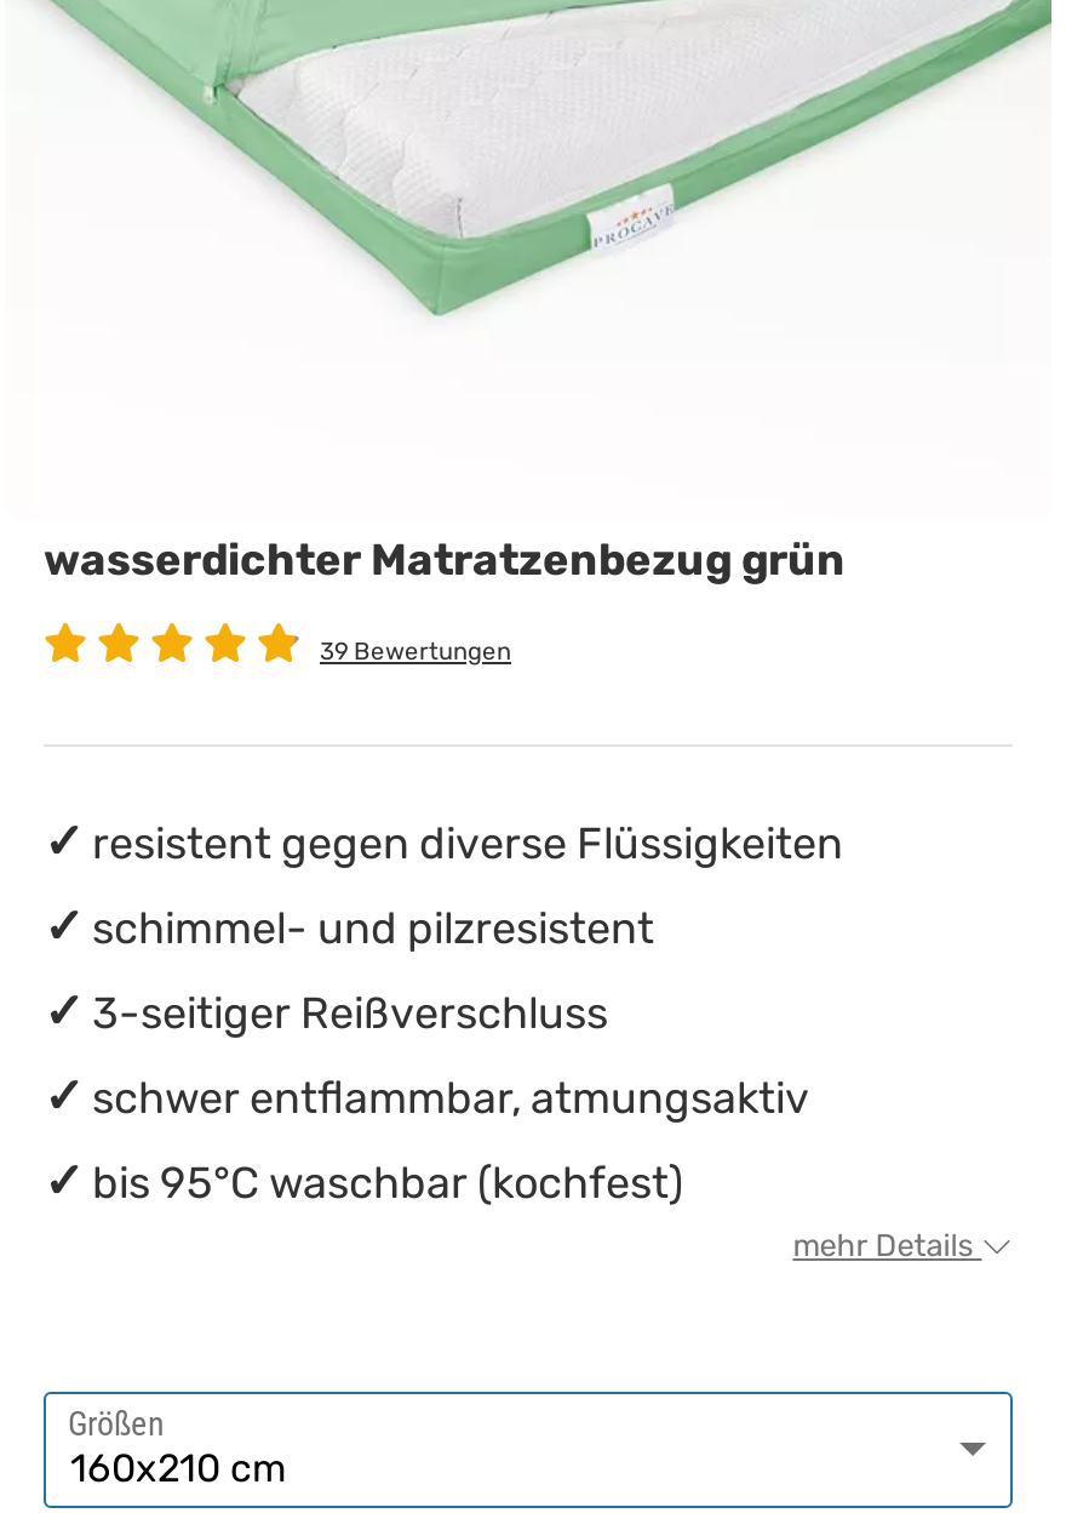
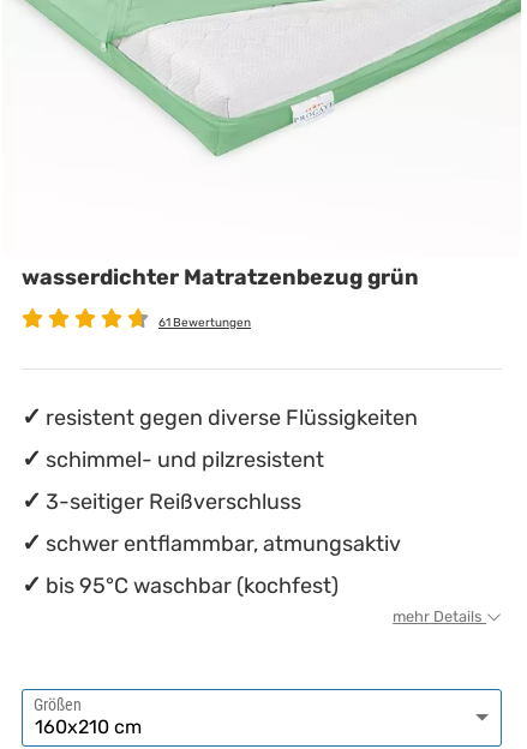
- 39 Bewertungen
+ 61 Bewertungen
